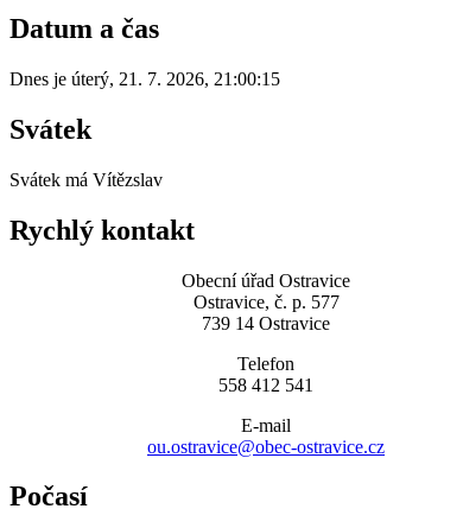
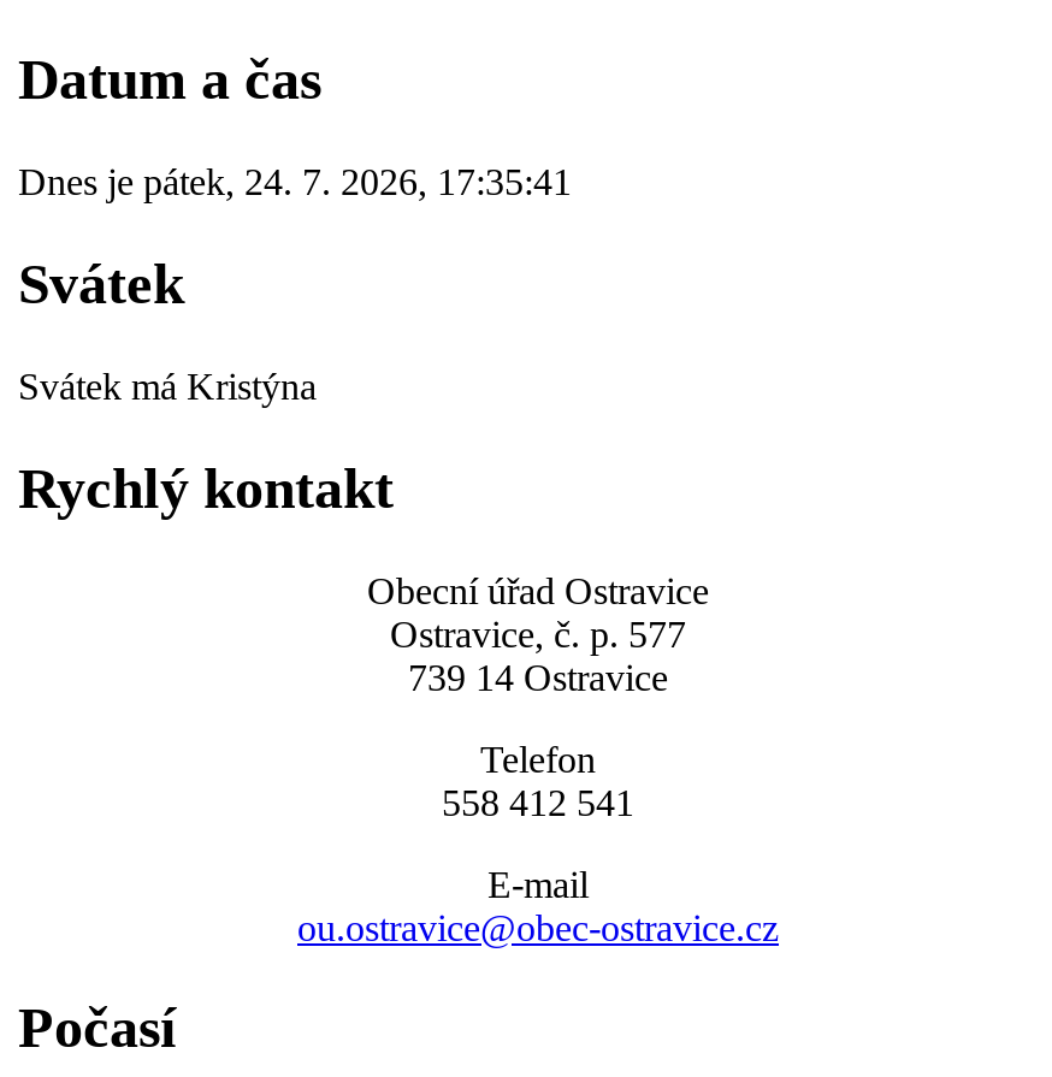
- Dnes je úterý, 21. 7. 2026, 21:00:15
+ Dnes je pátek, 24. 7. 2026, 17:35:41

- Svátek má Vítězslav
+ Svátek má Kristýna
